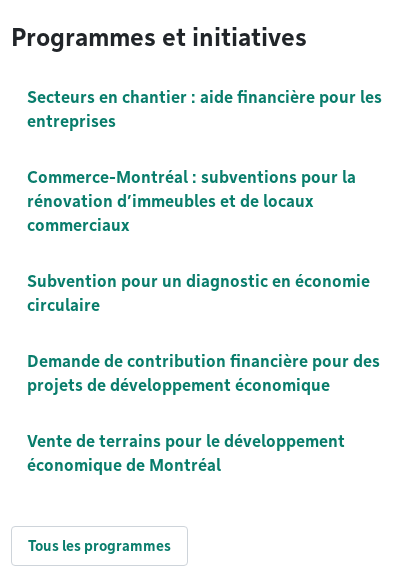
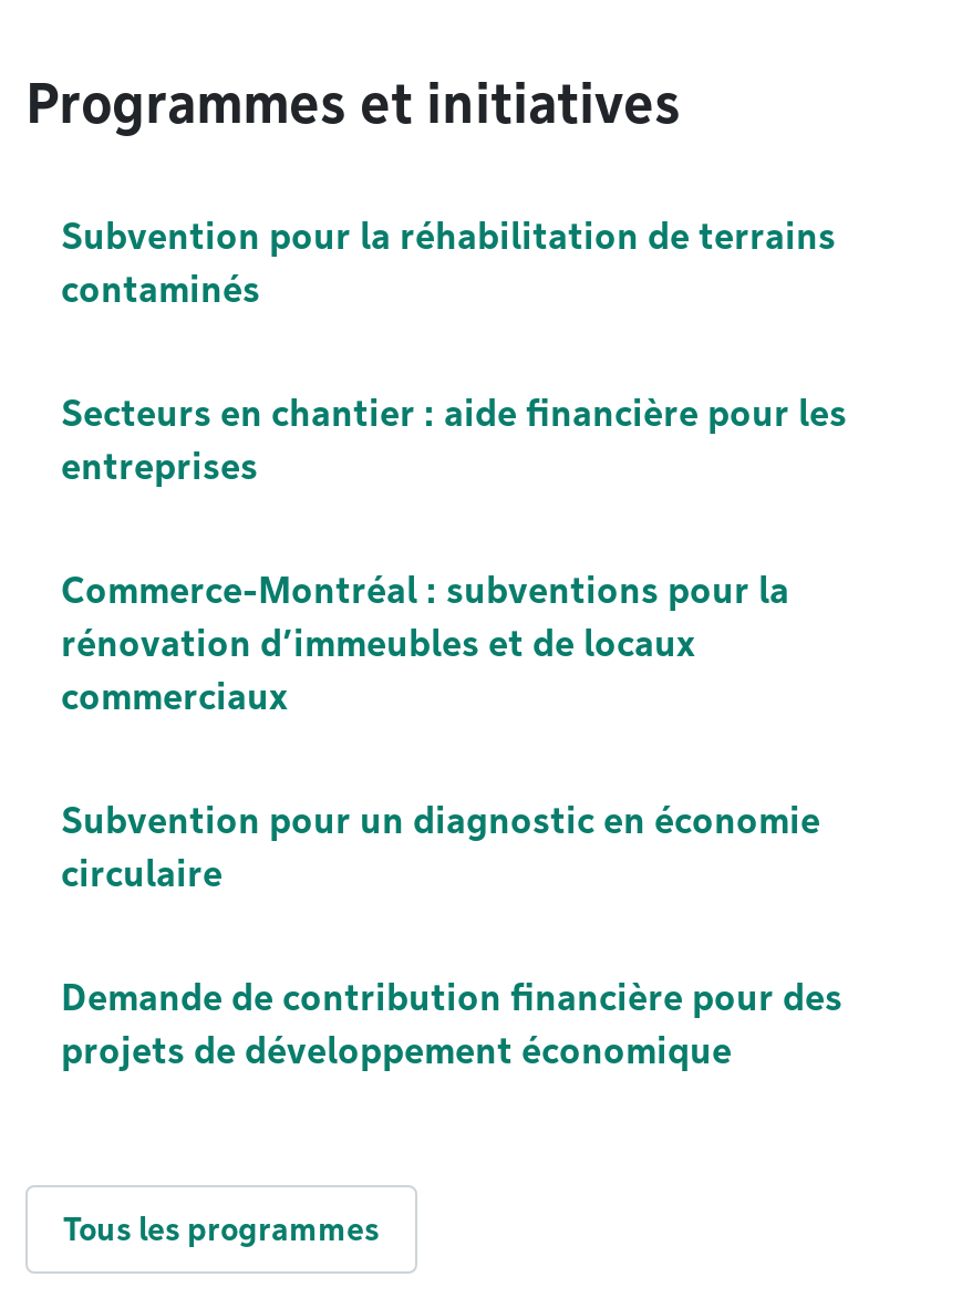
+ Subvention pour la réhabilitation de terrains
+ contaminés

moved down: Secteurs en chantier : aide financière pour les | entreprises | Commerce-Montréal : subventions pour la | ... | Demande de contribution financière pour des | projets de développement économique

- Vente de terrains pour le développement
- économique de Montréal
